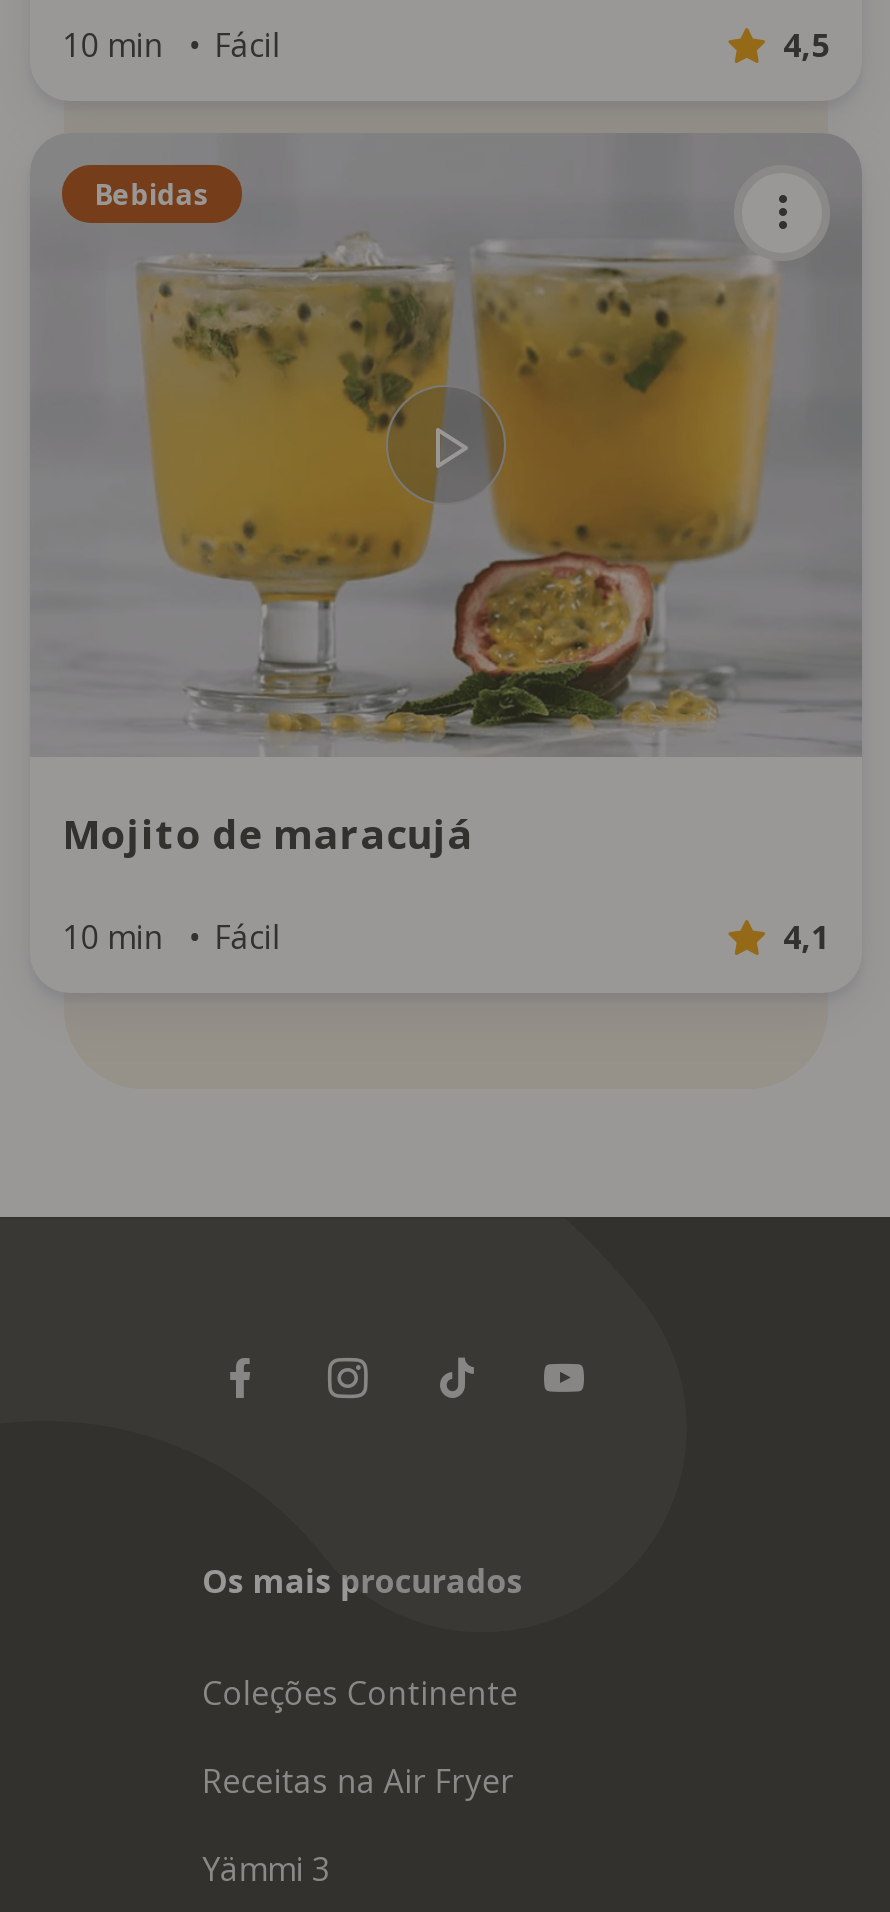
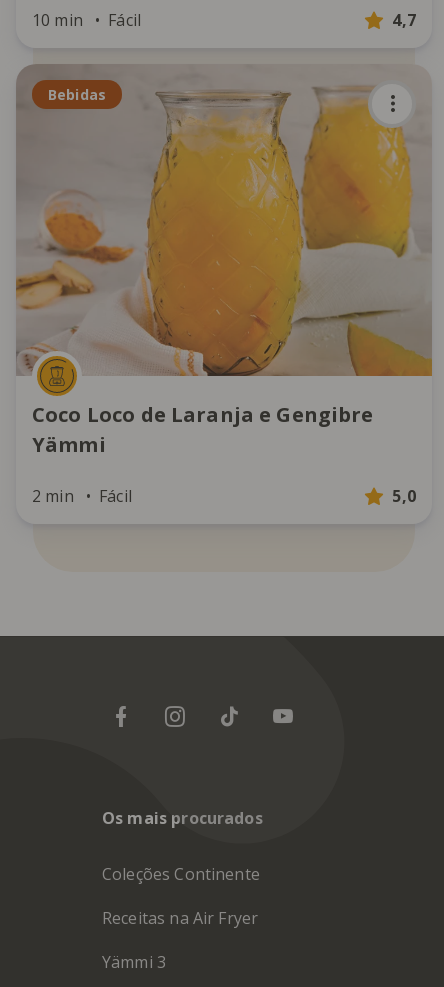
- 4,5
+ 4,7

- [image]
- Mojito de maracujá
+ [image]
+ Coco Loco de Laranja e Gengibre
+ Yämmi

- 10 min Fácil
+ 2 min Fácil

- 4,1
+ 5,0
